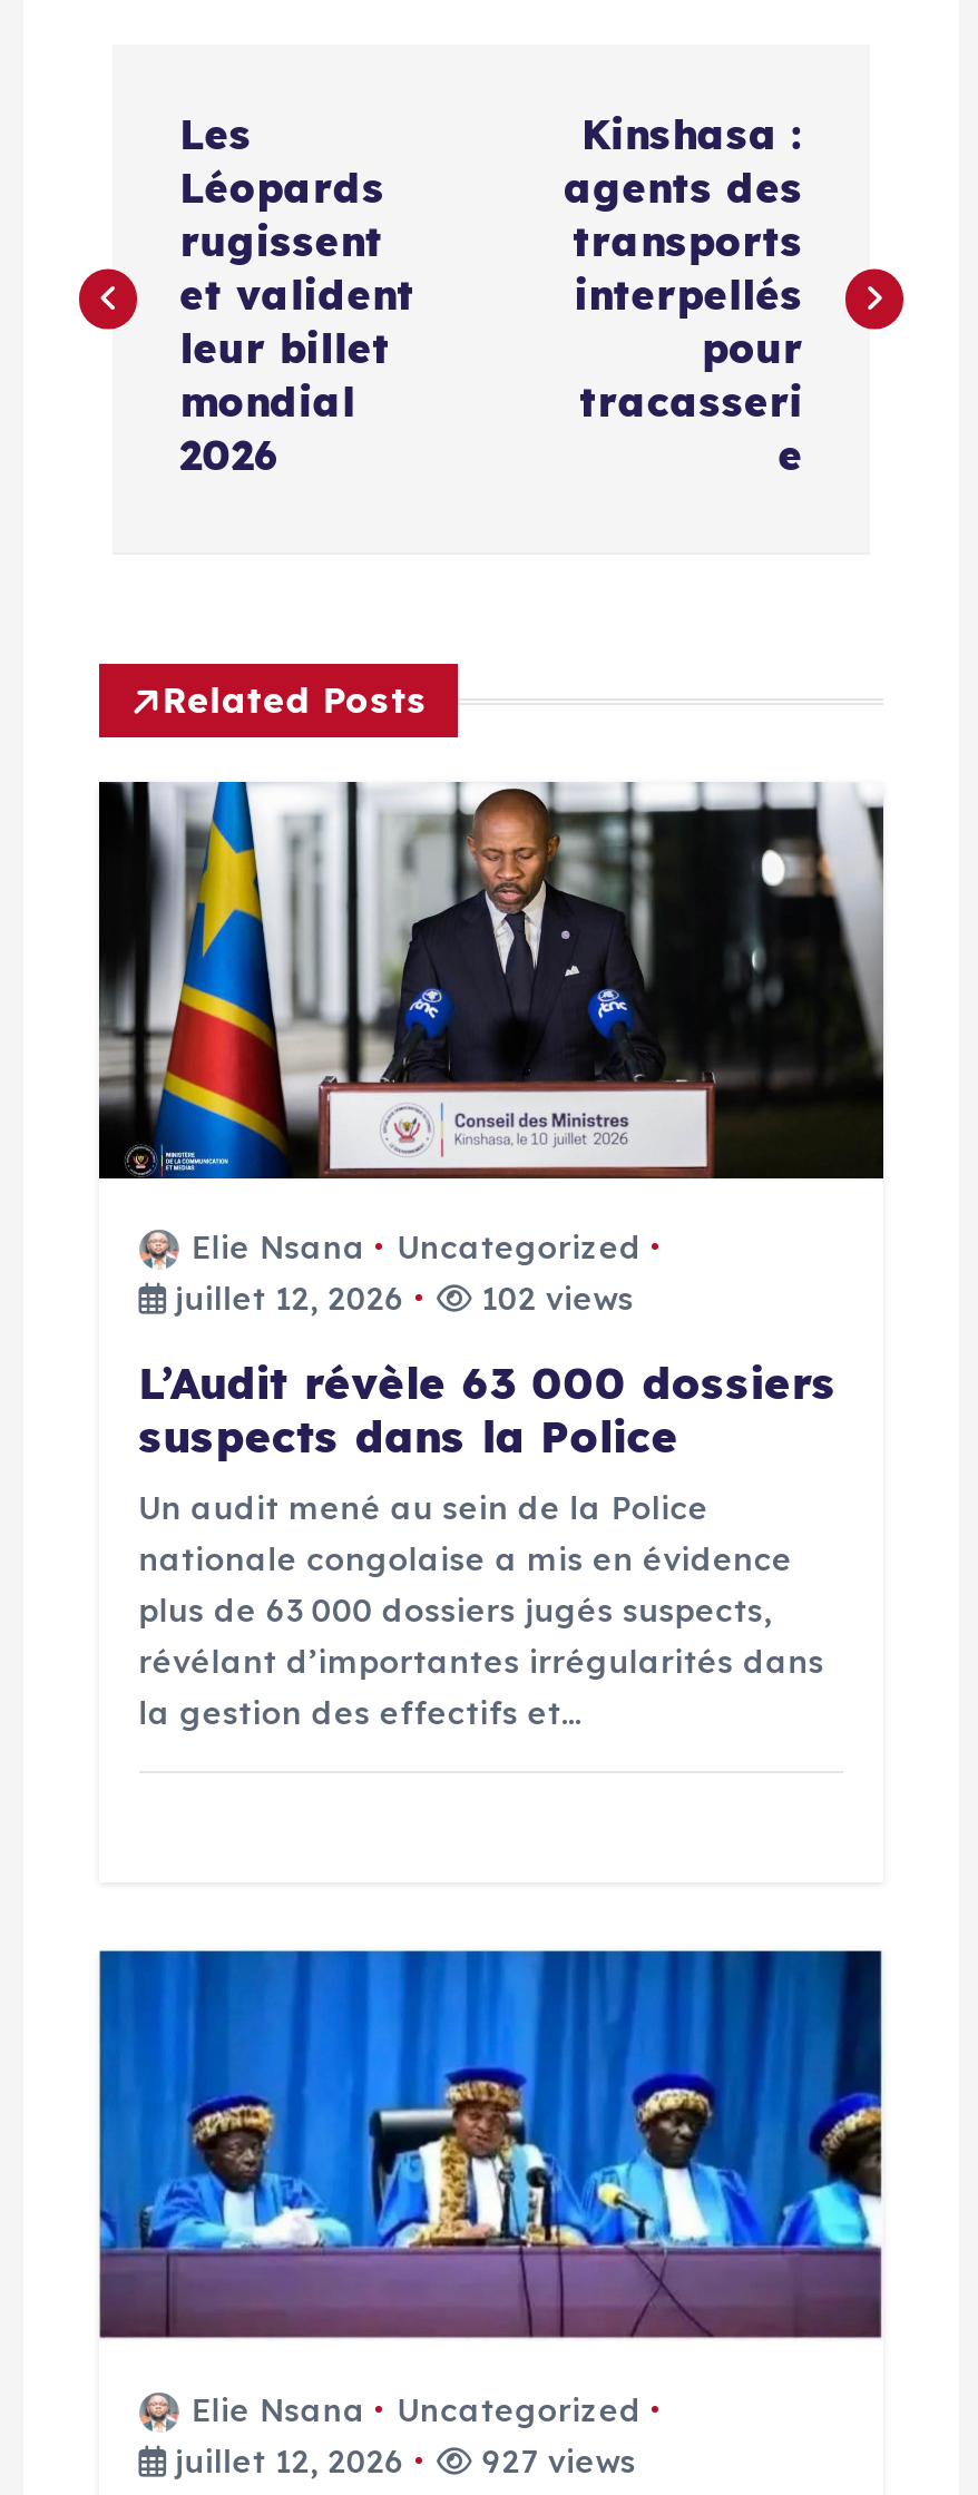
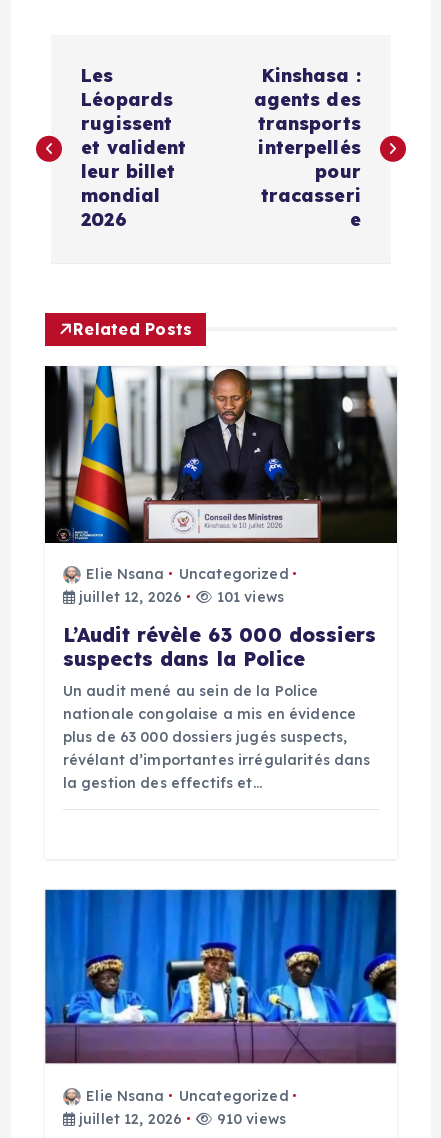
- 102 views
+ 101 views

- juillet 12, 2026 927 views
+ juillet 12, 2026 910 views
